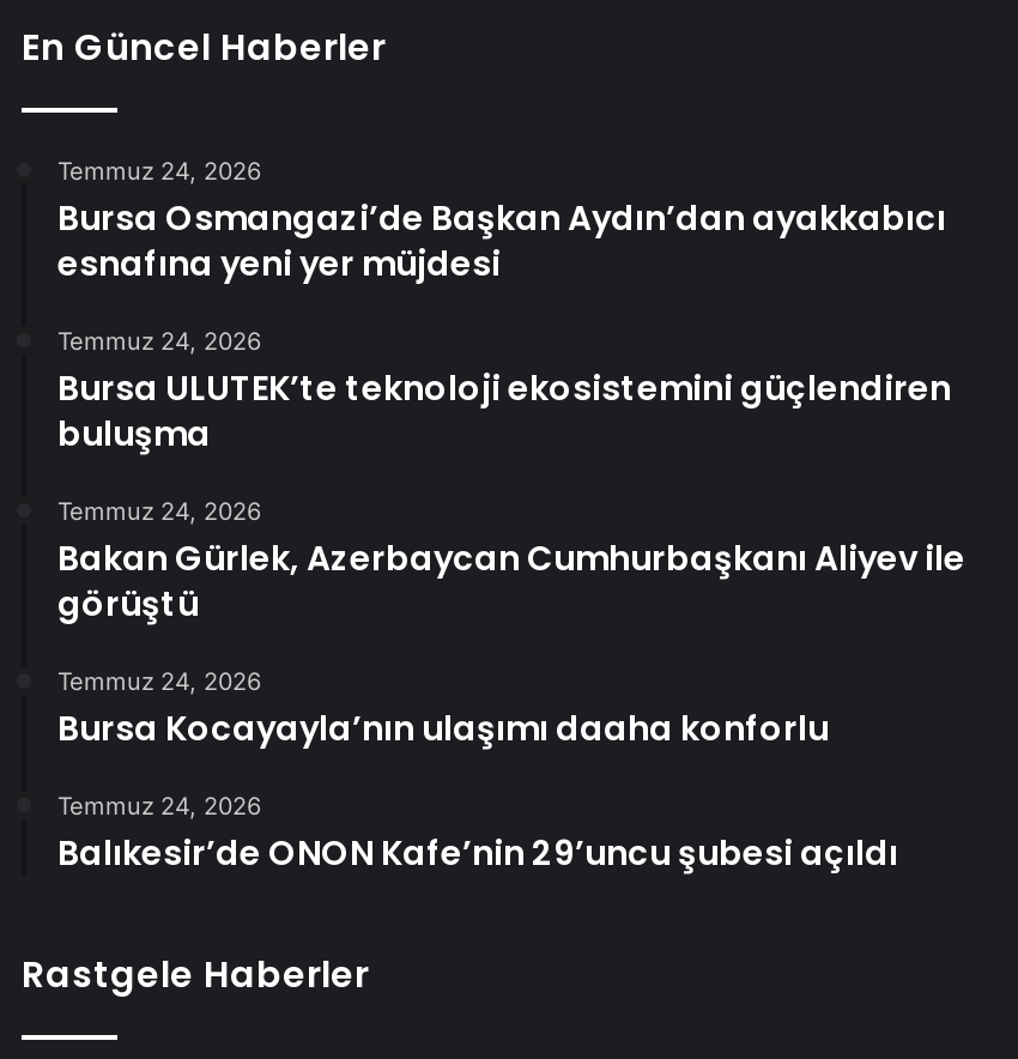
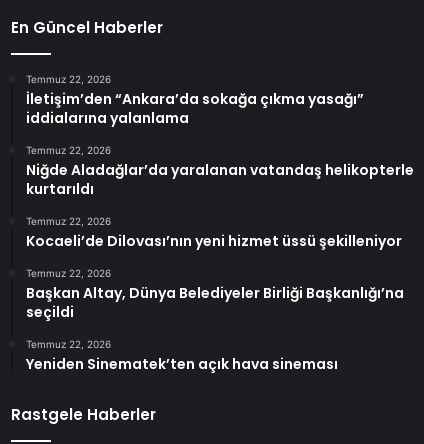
- Temmuz 24, 2026
- Bursa Osmangazi’de Başkan Aydın’dan ayakkabıcı
- esnafına yeni yer müjdesi
+ Temmuz 22, 2026
+ İletişim’den “Ankara’da sokağa çıkma yasağı”
+ iddialarına yalanlama

- Temmuz 24, 2026
- Bursa ULUTEK’te teknoloji ekosistemini güçlendiren
- buluşma
+ Temmuz 22, 2026
+ Niğde Aladağlar’da yaralanan vatandaş helikopterle
+ kurtarıldı

- Temmuz 24, 2026
- Bakan Gürlek, Azerbaycan Cumhurbaşkanı Aliyev ile
- görüştü
+ Temmuz 22, 2026
+ Kocaeli’de Dilovası’nın yeni hizmet üssü şekilleniyor

- Temmuz 24, 2026
- Bursa Kocayayla’nın ulaşımı daaha konforlu
+ Temmuz 22, 2026
+ Başkan Altay, Dünya Belediyeler Birliği Başkanlığı’na
+ seçildi

- Temmuz 24, 2026
- Balıkesir’de ONON Kafe’nin 29’uncu şubesi açıldı
+ Temmuz 22, 2026
+ Yeniden Sinematek’ten açık hava sineması
